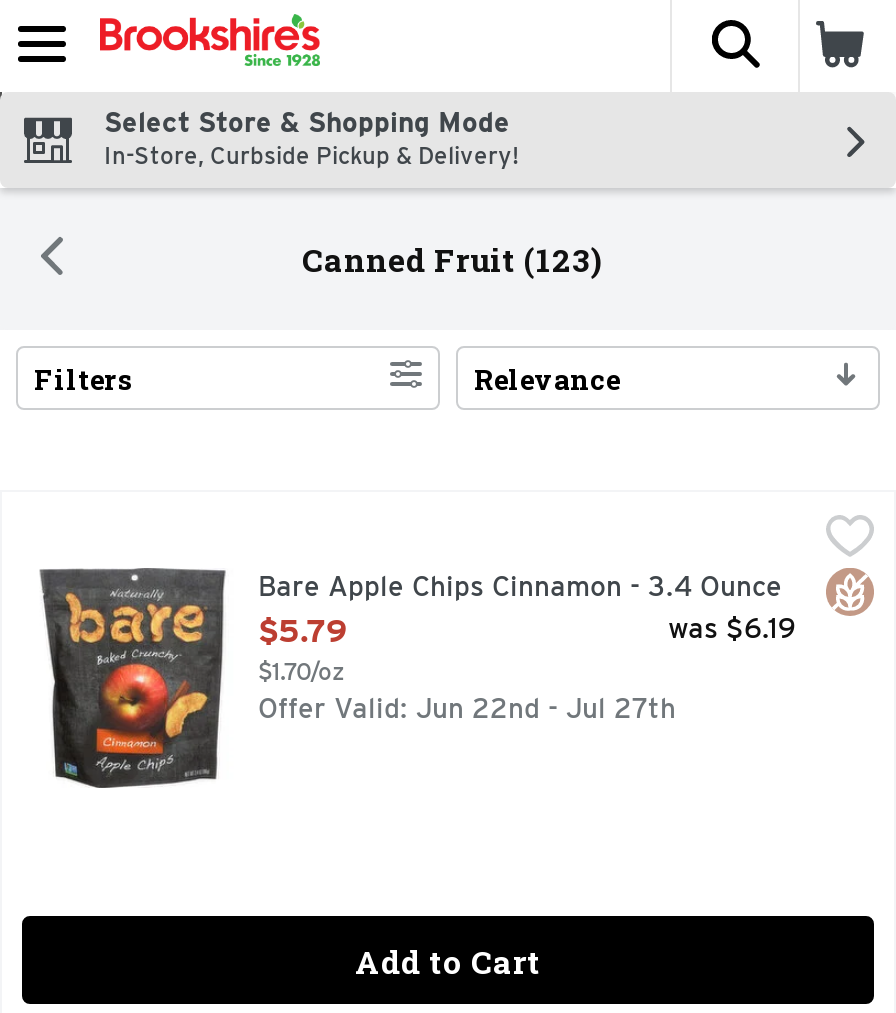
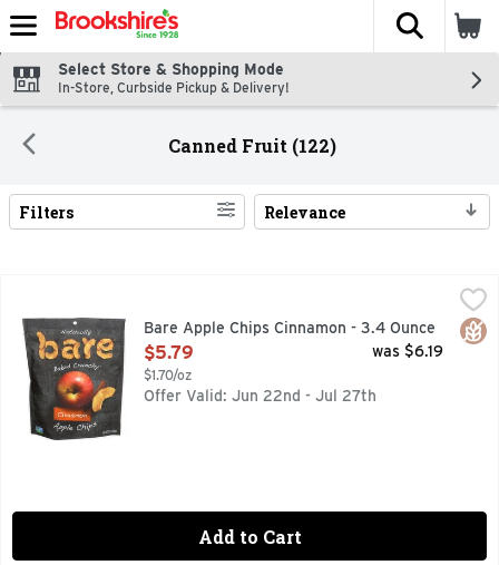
- Canned Fruit (123)
+ Canned Fruit (122)
